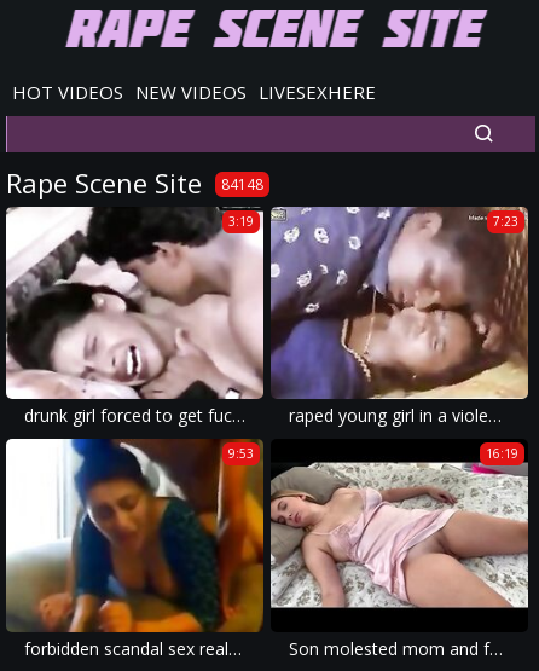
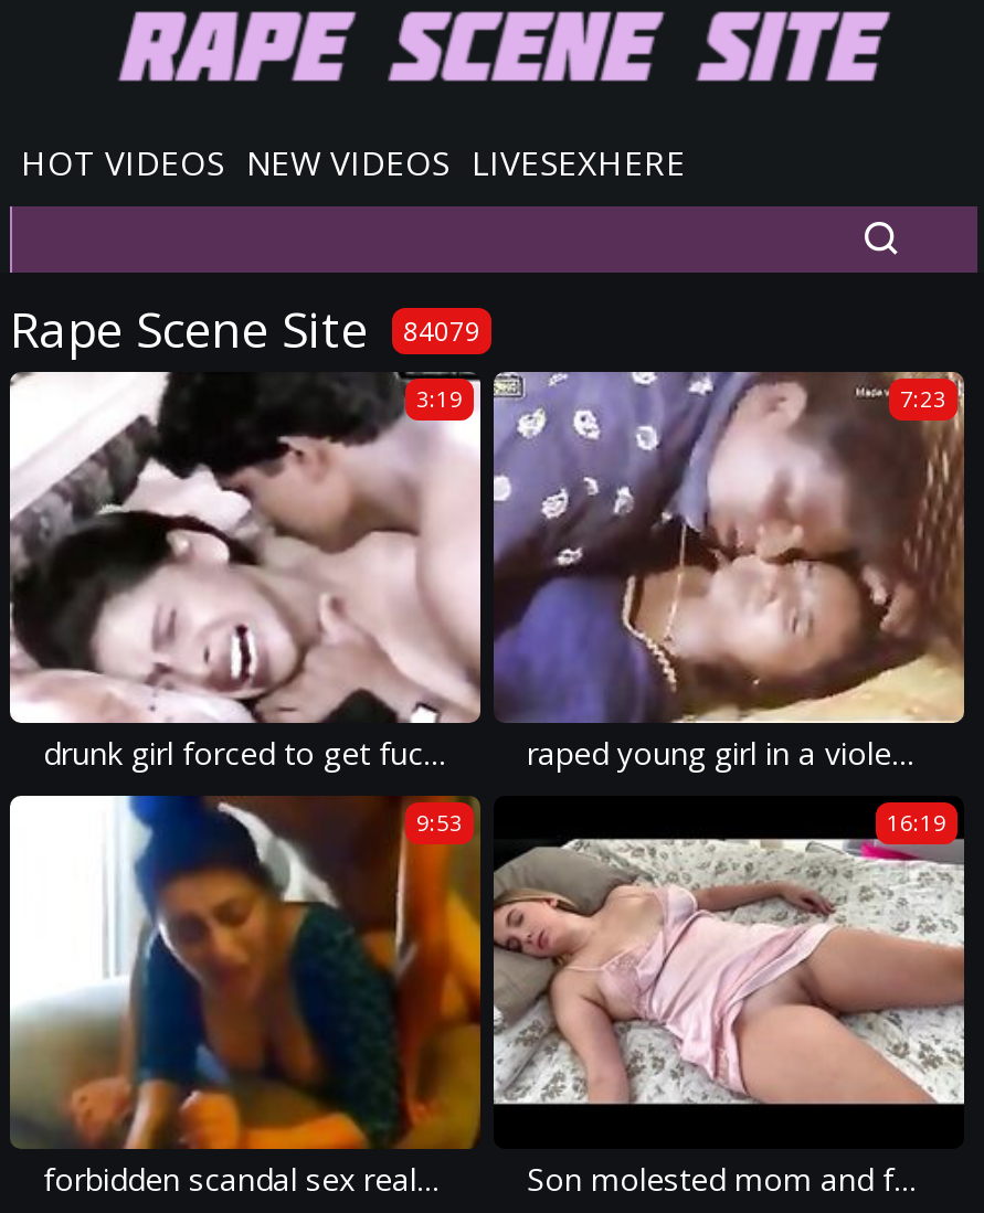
- Rape Scene Site 84148
+ Rape Scene Site 84079
